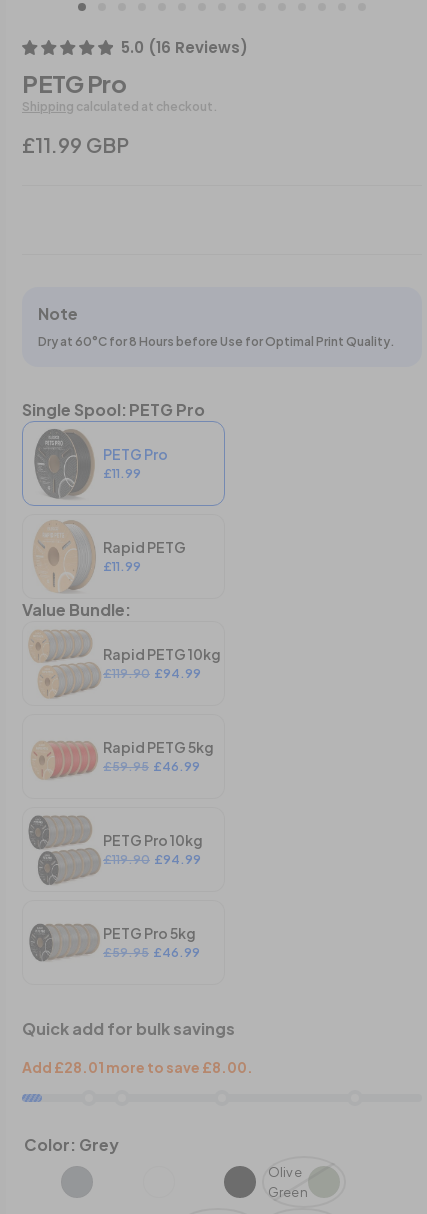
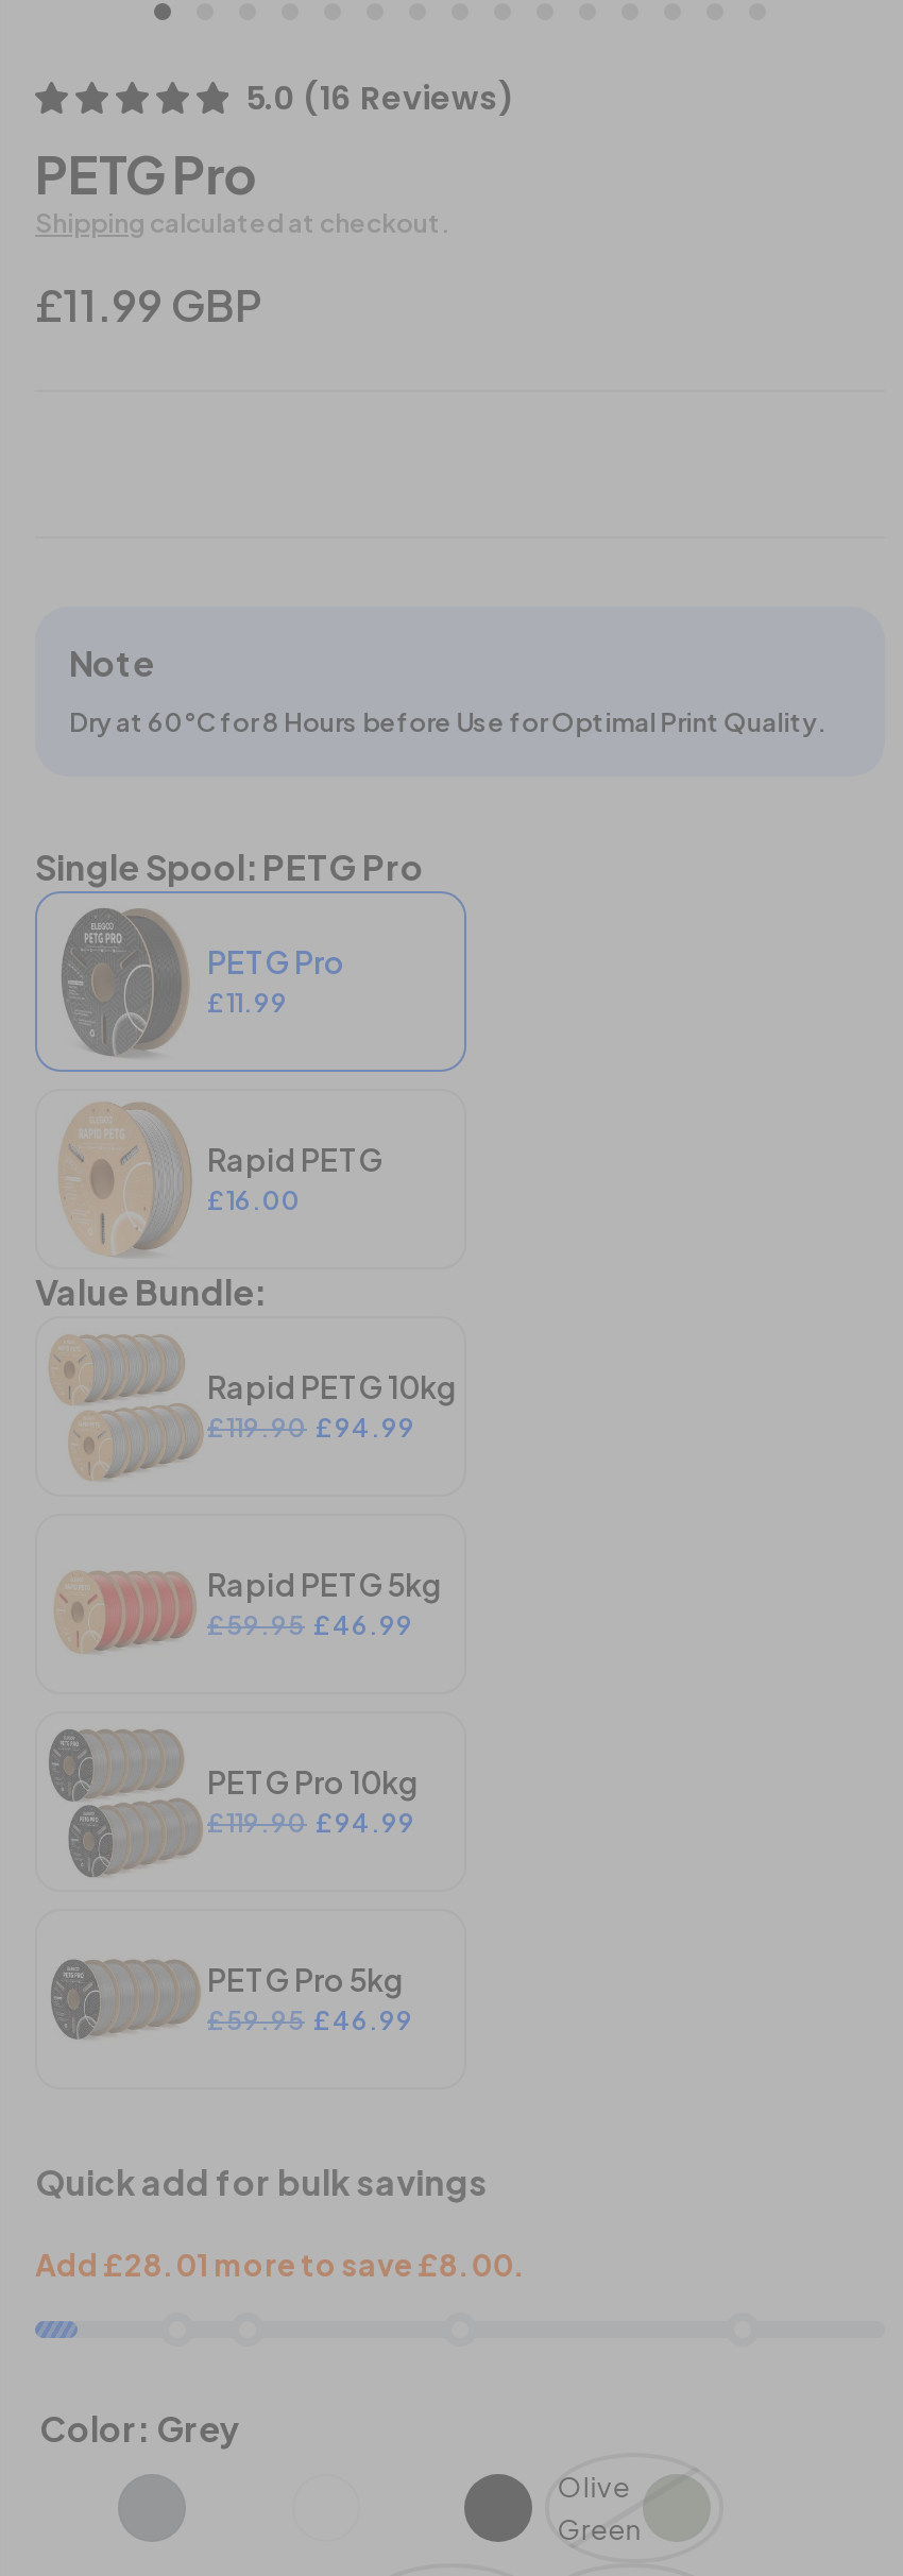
- £11.99
+ £16.00
